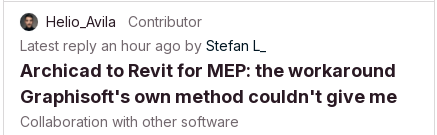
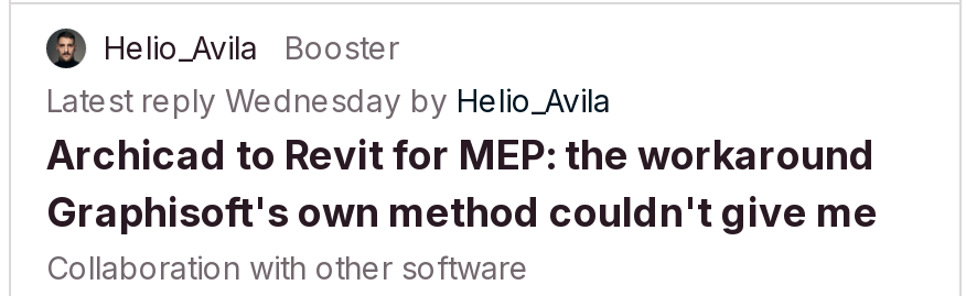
- Contributor
- Latest reply an hour ago by Stefan L_
+ Booster
+ Latest reply Wednesday by Helio_Avila
